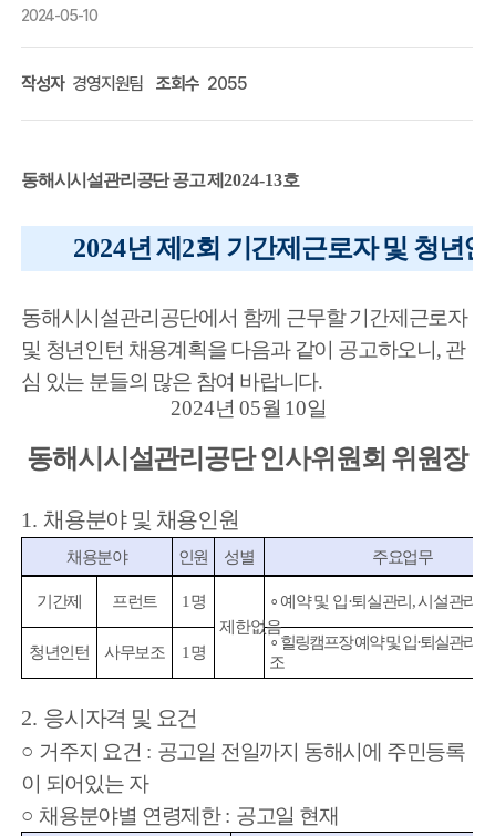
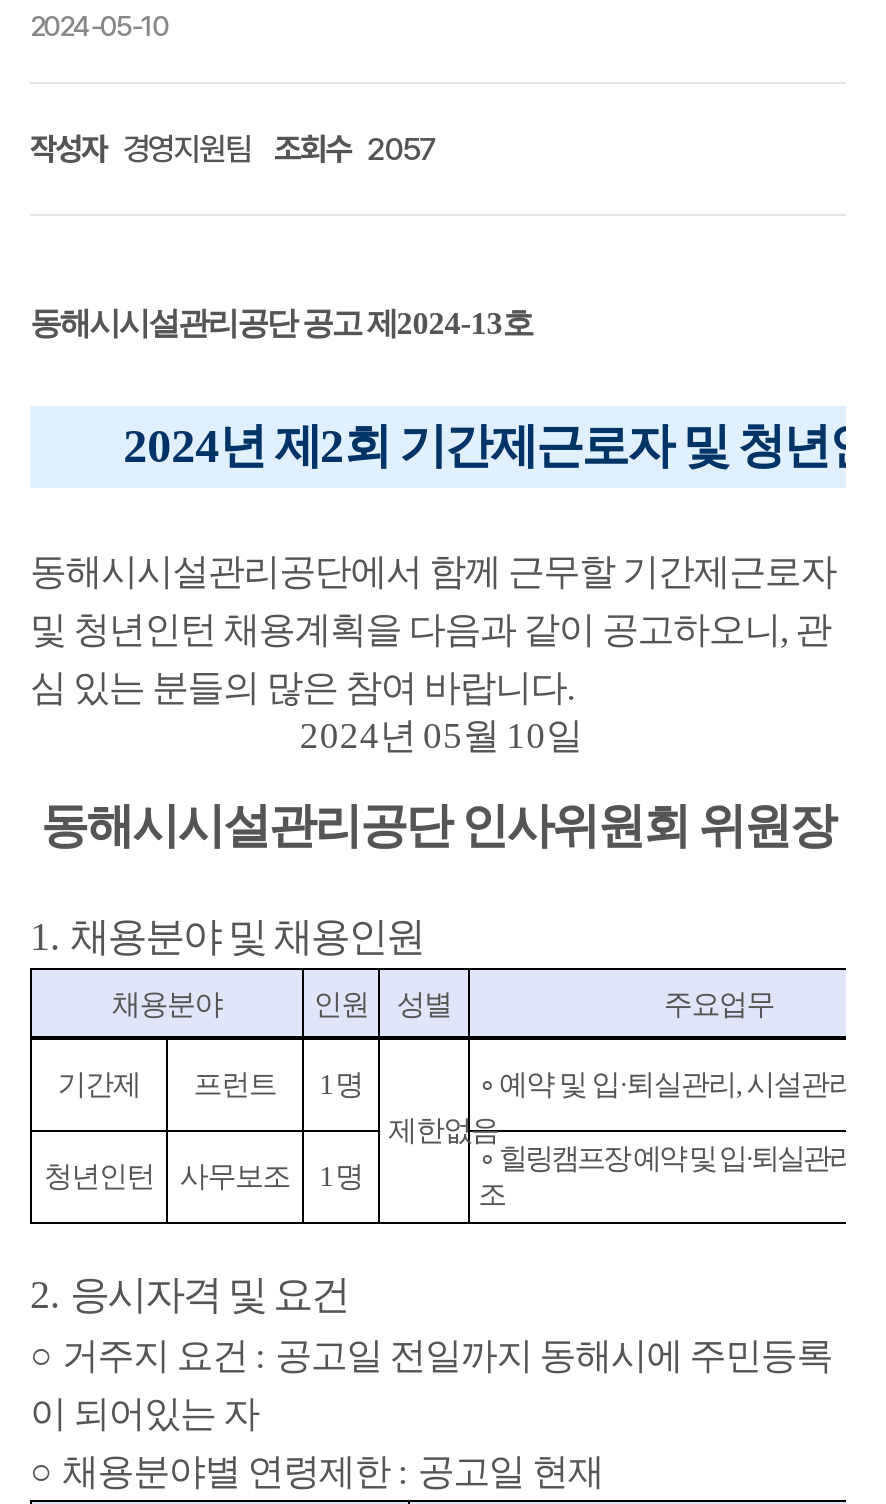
- 작성자 경영지원팀 조회수 2055
+ 작성자 경영지원팀 조회수 2057
